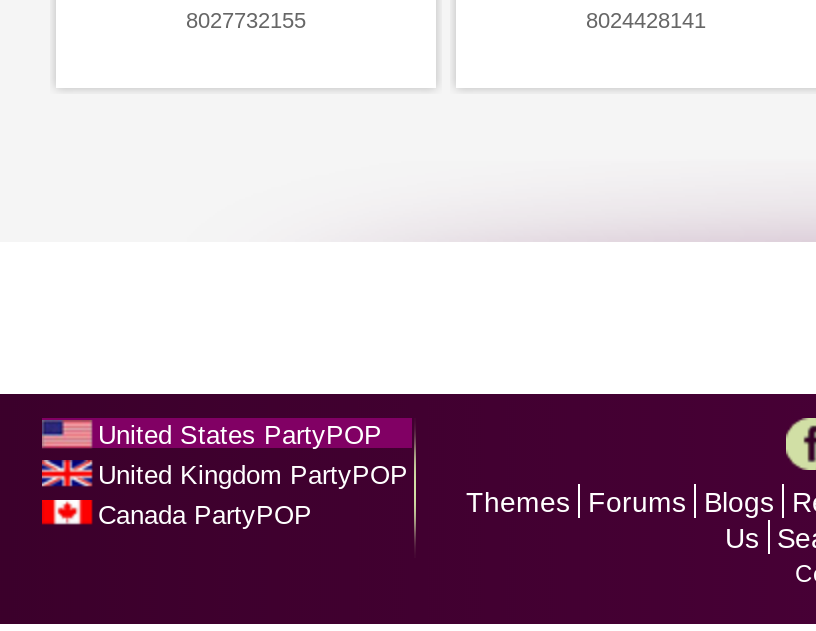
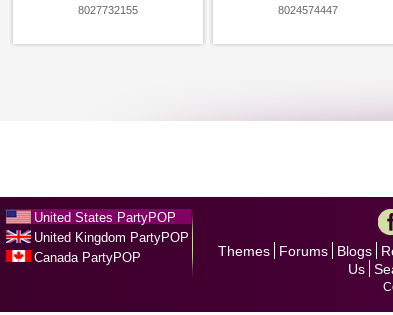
- 8024428141
+ 8024574447
